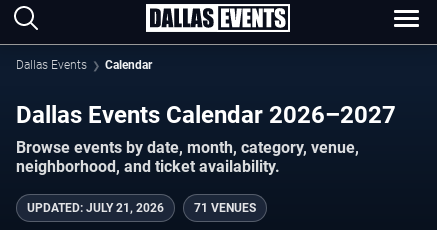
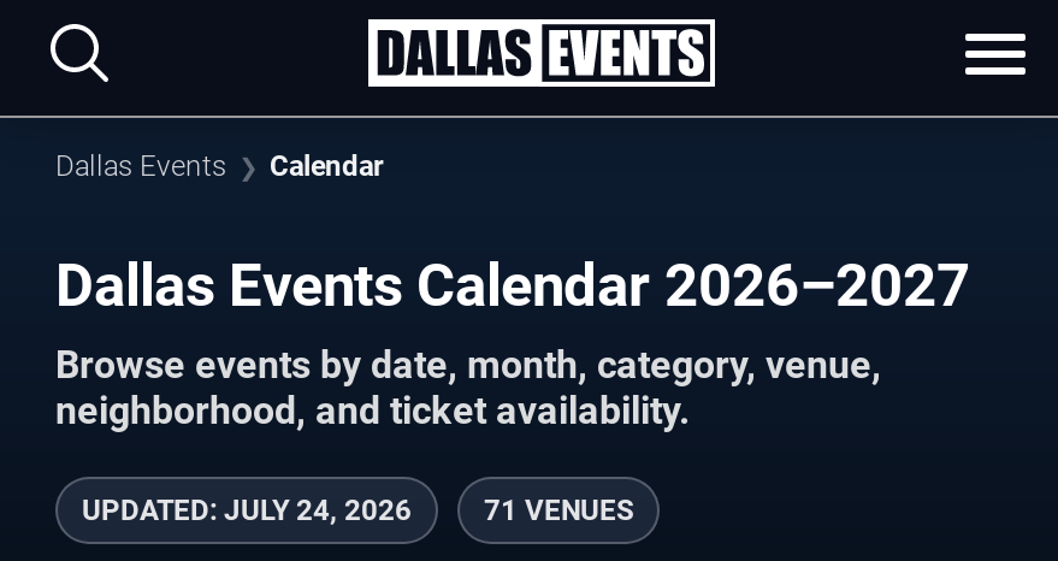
- UPDATED: JULY 21, 2026
+ UPDATED: JULY 24, 2026
